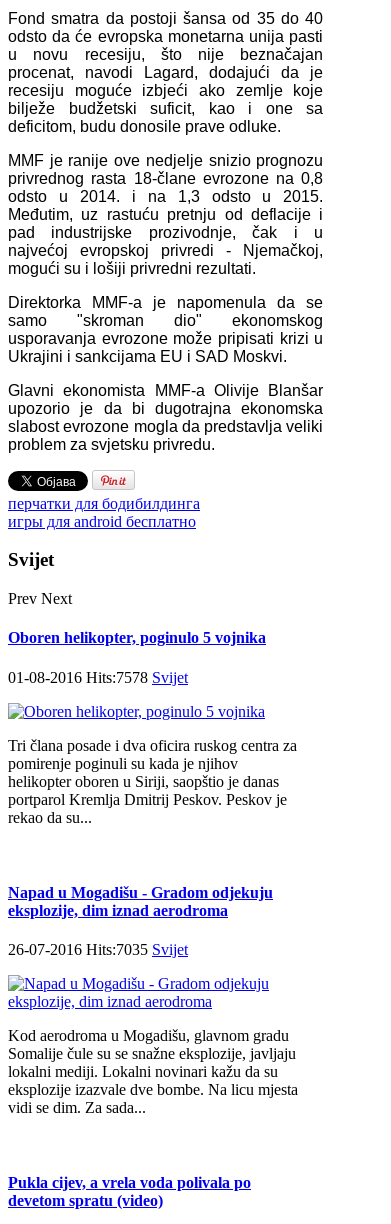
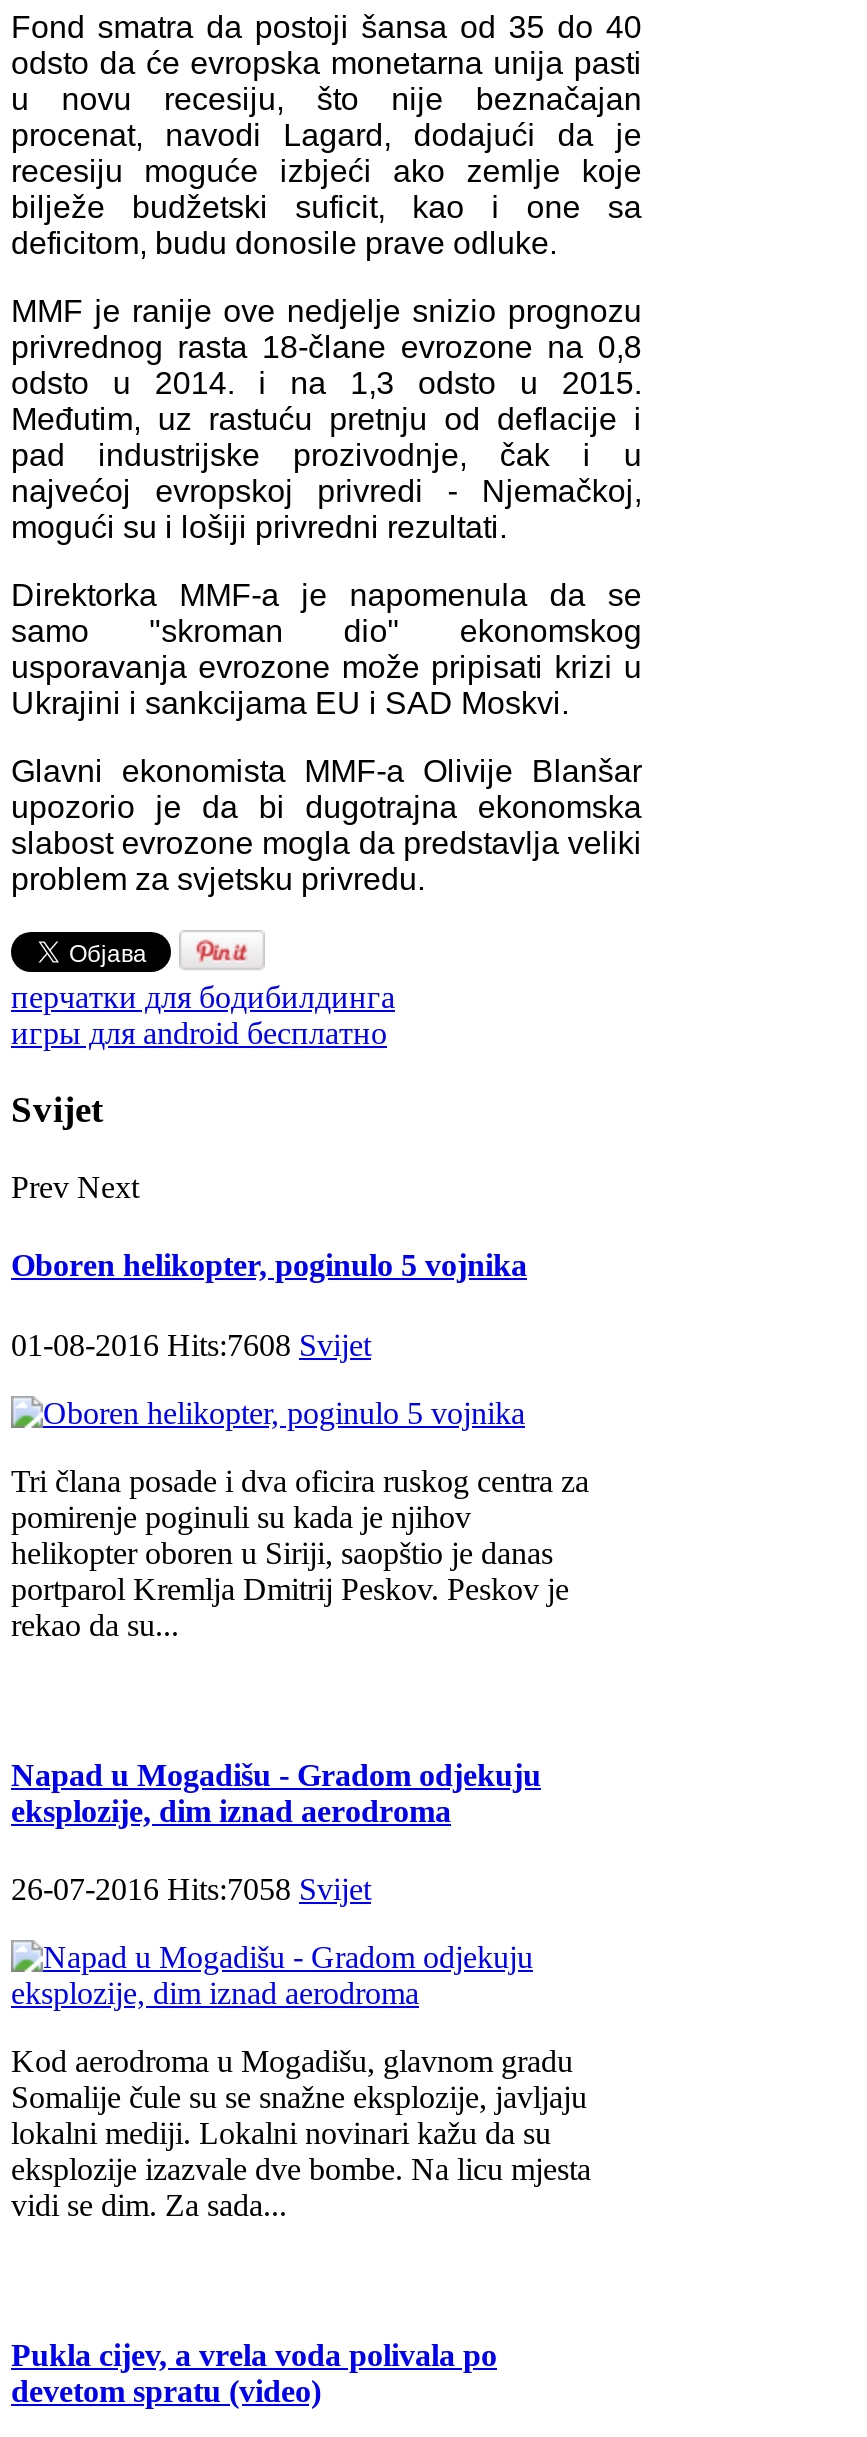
- 01-08-2016 Hits:7578 Svijet
+ 01-08-2016 Hits:7608 Svijet

- 26-07-2016 Hits:7035 Svijet
+ 26-07-2016 Hits:7058 Svijet
